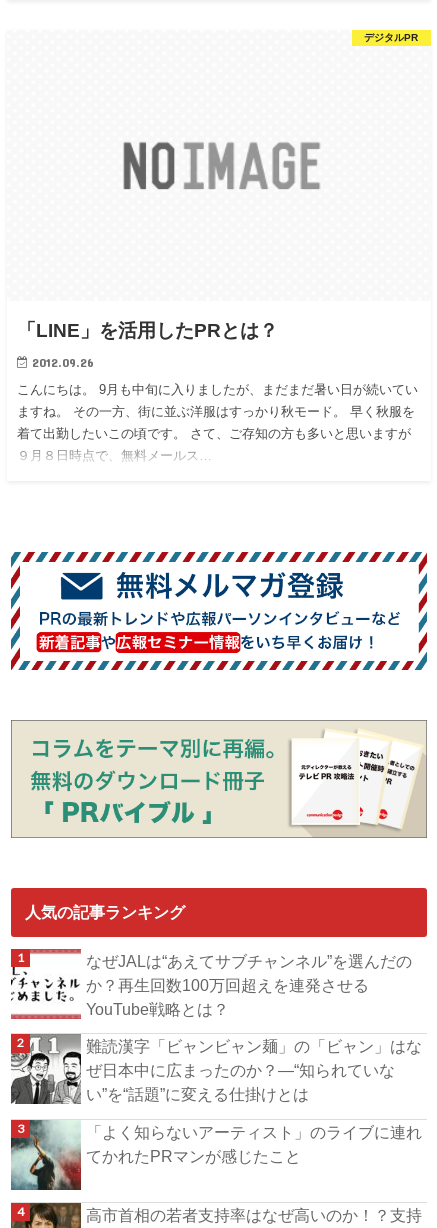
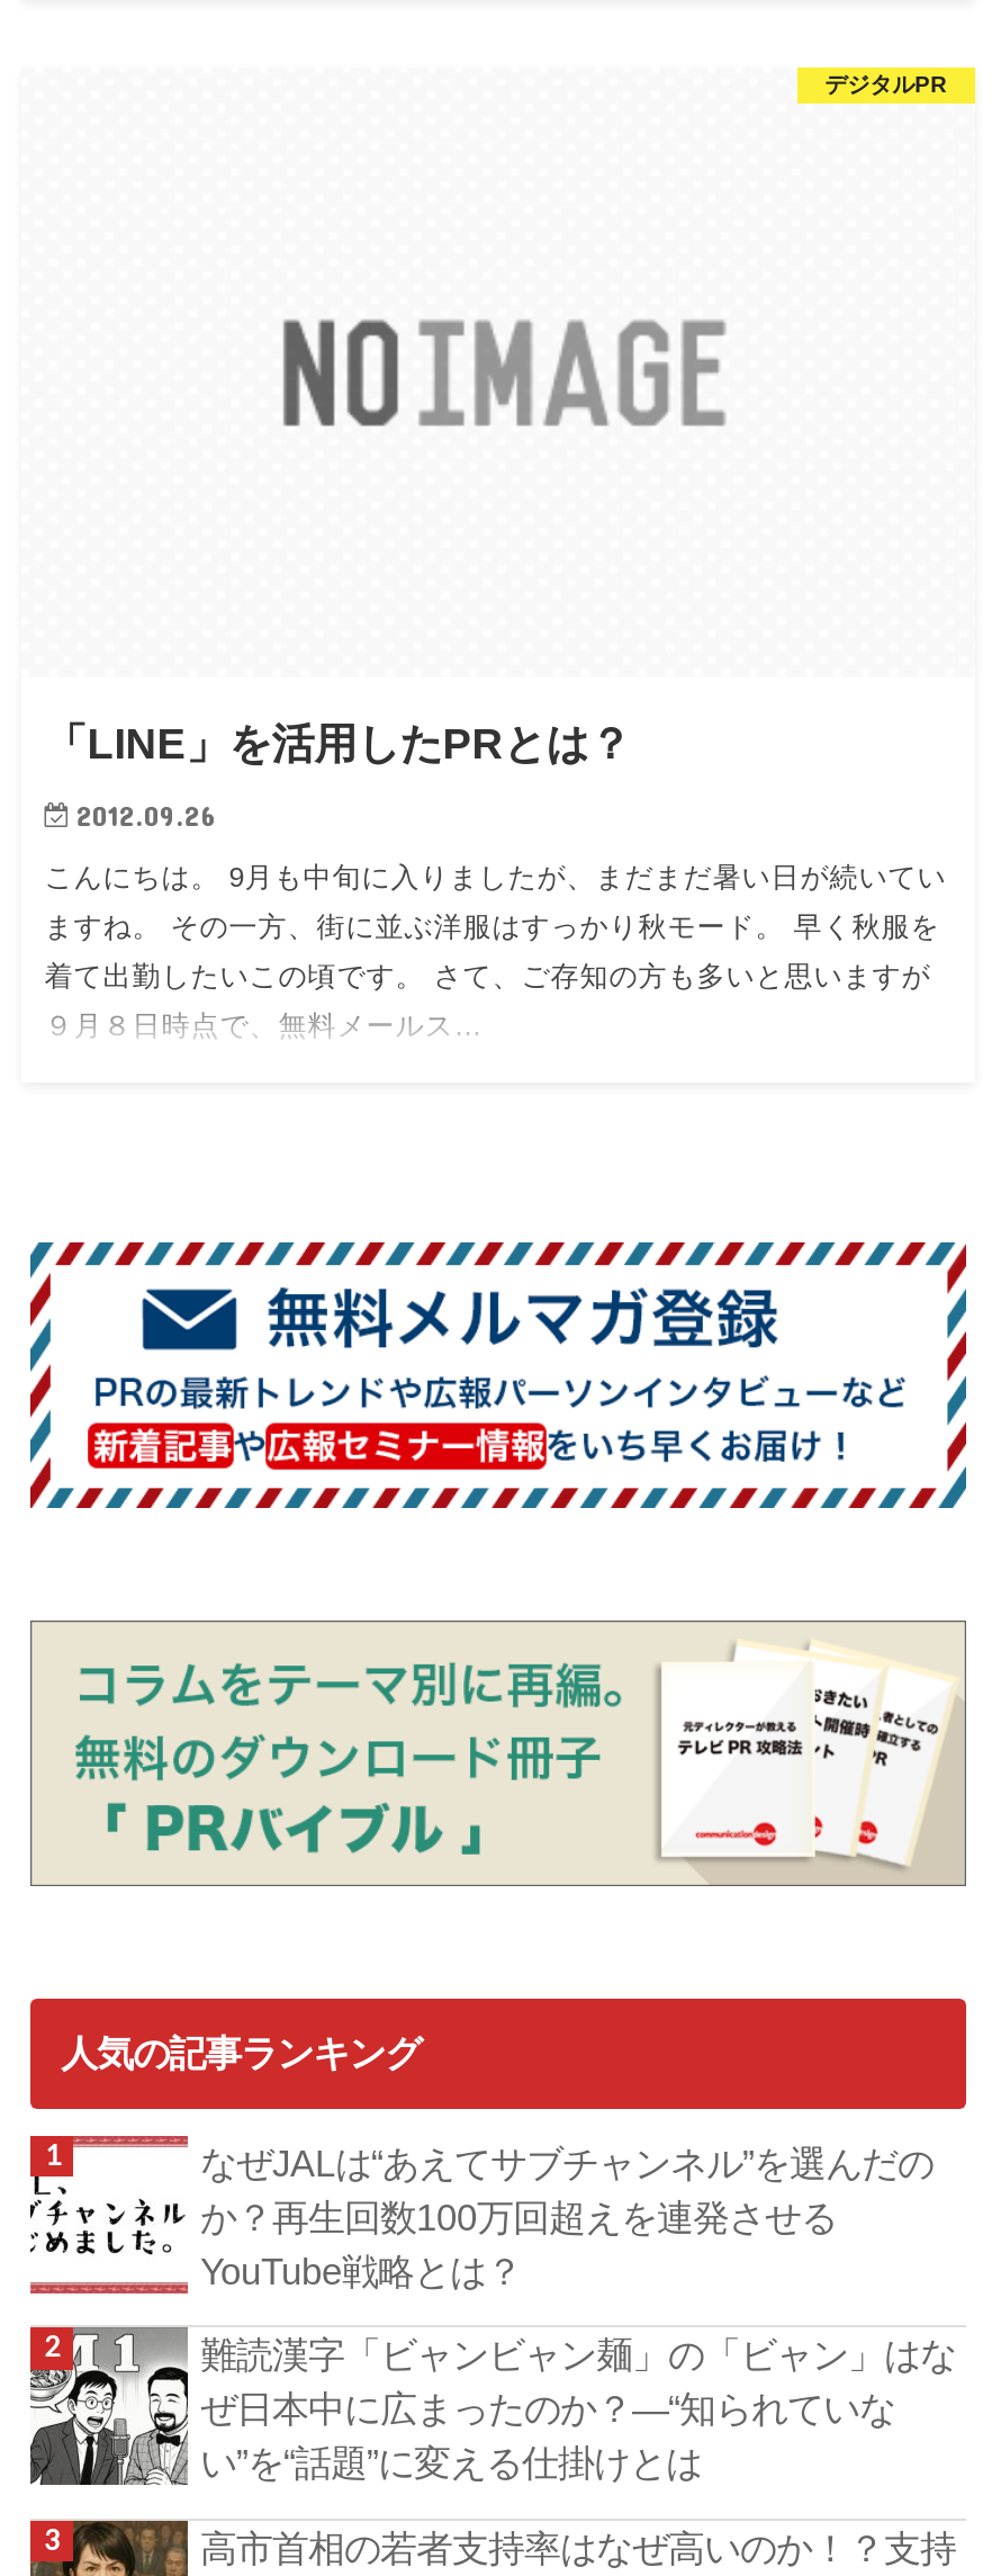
- [image]
- 「よく知らないアーティスト」のライブに連れ
- てかれたPRマンが感じたこと
